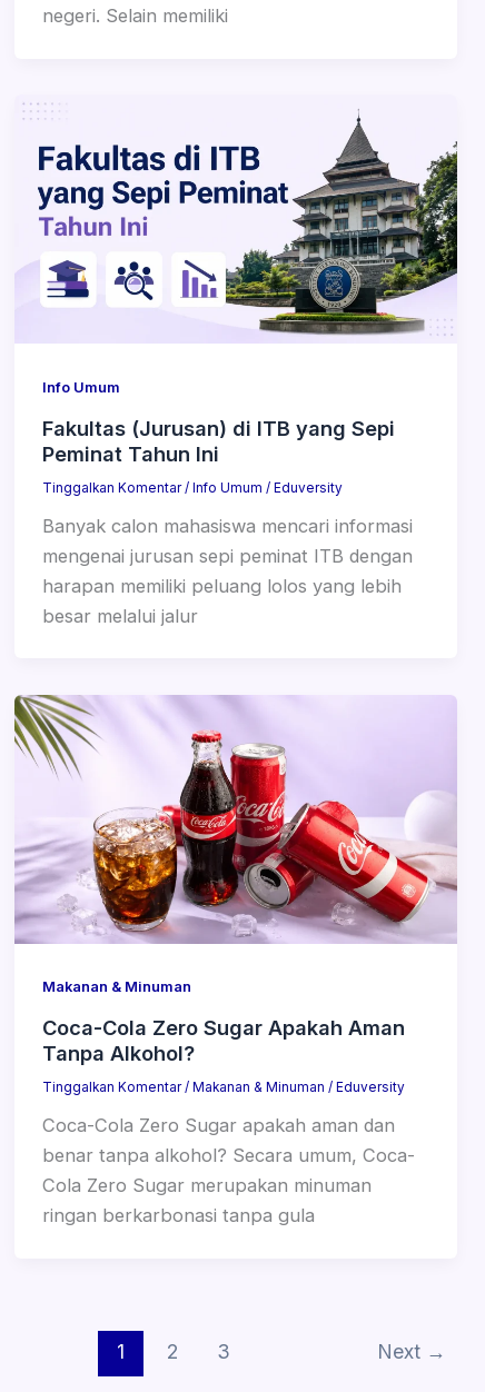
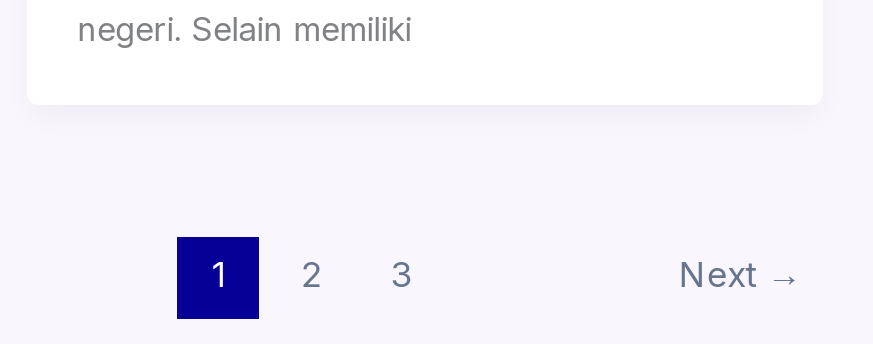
- [image]
- Info Umum
- Fakultas (Jurusan) di ITB yang Sepi
- Peminat Tahun Ini
- Tinggalkan Komentar / Info Umum / Eduversity
- Banyak calon mahasiswa mencari informasi
- mengenai jurusan sepi peminat ITB dengan
- harapan memiliki peluang lolos yang lebih
- besar melalui jalur

- [image]
- Makanan & Minuman
- Coca-Cola Zero Sugar Apakah Aman
- Tanpa Alkohol?
- Tinggalkan Komentar / Makanan & Minuman / Eduversity
- Coca-Cola Zero Sugar apakah aman dan
- benar tanpa alkohol? Secara umum, Coca-
- Cola Zero Sugar merupakan minuman
- ringan berkarbonasi tanpa gula
